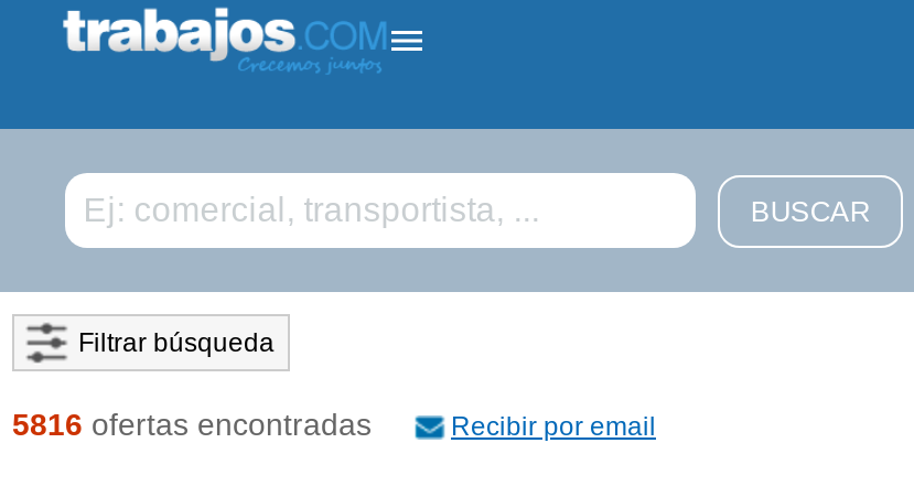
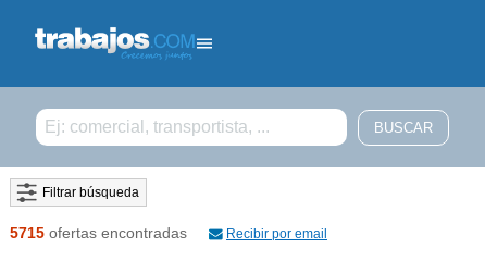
- 5816 ofertas encontradas
+ 5715 ofertas encontradas
